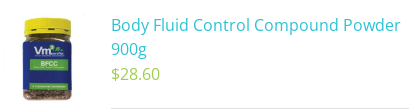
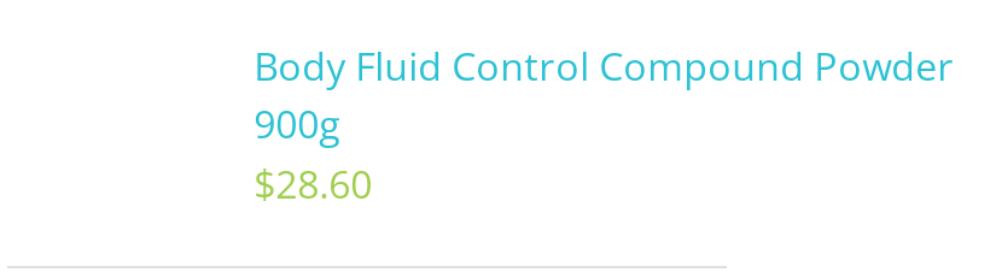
- [image]
